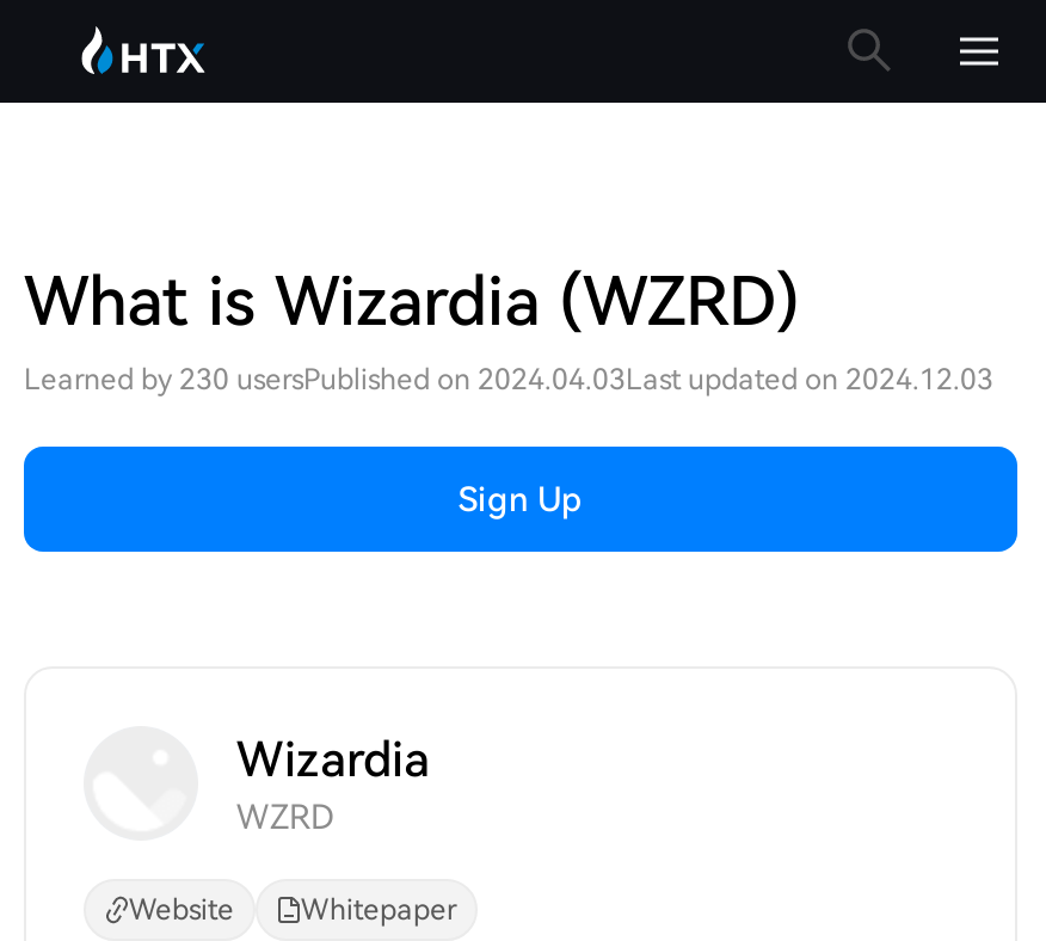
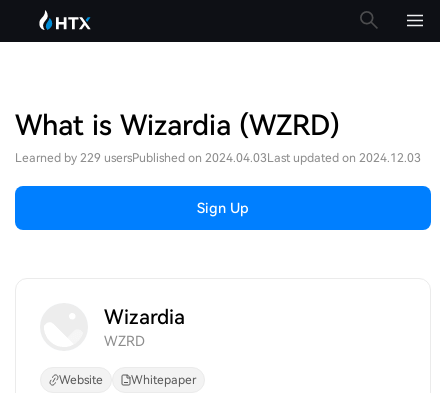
- Learned by 230 usersPublished on 2024.04.03Last updated on 2024.12.03
+ Learned by 229 usersPublished on 2024.04.03Last updated on 2024.12.03
